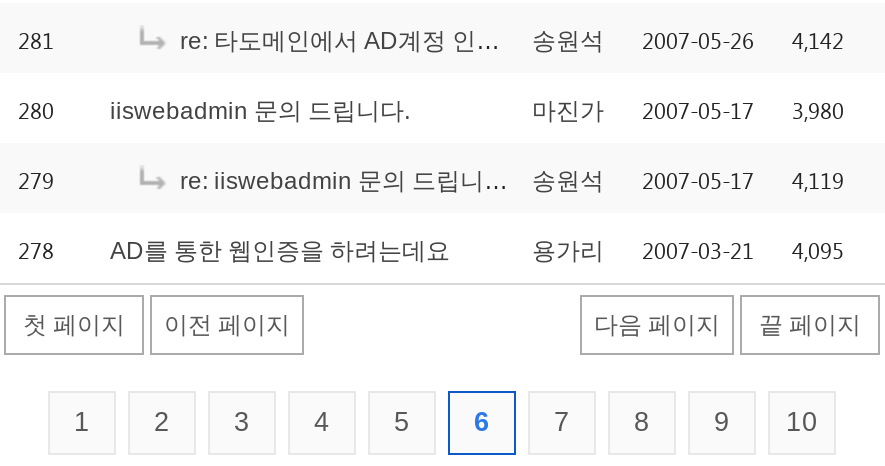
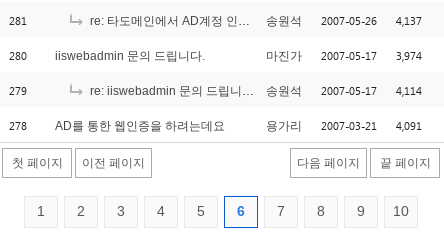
- 4,142
+ 4,137

- 마진가 2007-05-17 3,980
+ 마진가 2007-05-17 3,974

- re: iiswebadmin 문의 드립니다. 송원석 2007-05-17 4,119
+ re: iiswebadmin 문의 드립니다. 송원석 2007-05-17 4,114

- 용가리 2007-03-21 4,095
+ 용가리 2007-03-21 4,091
